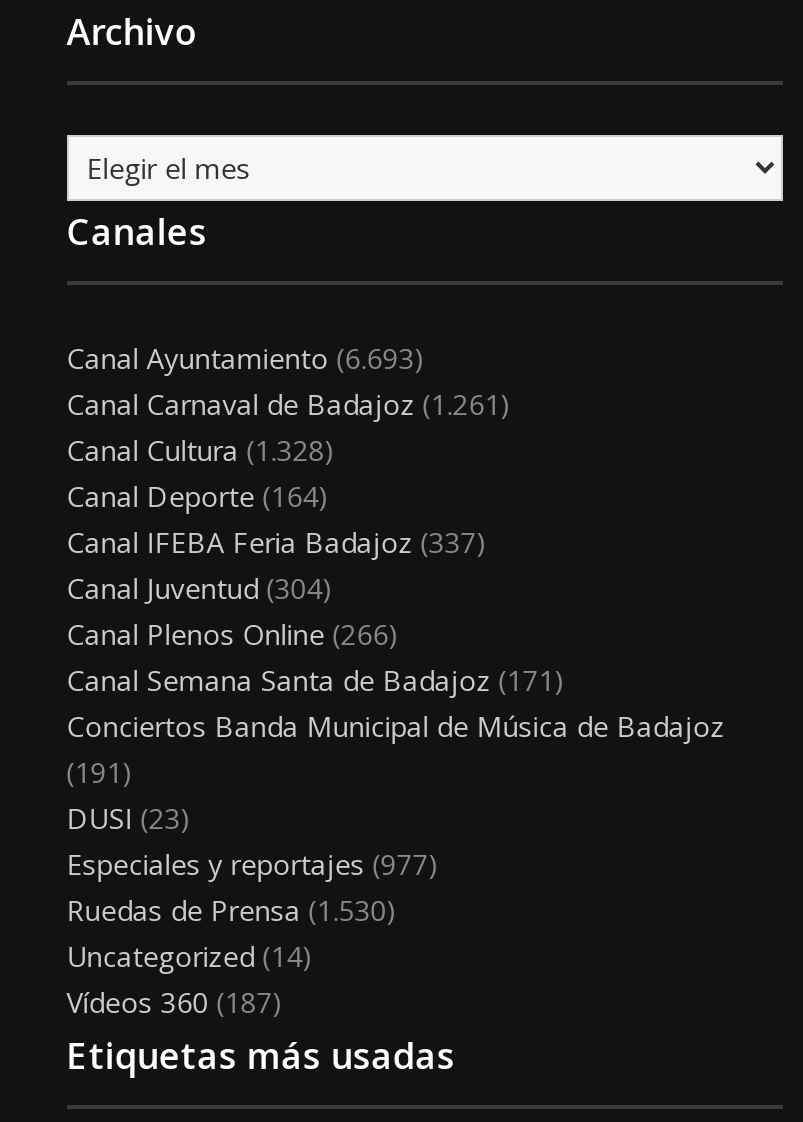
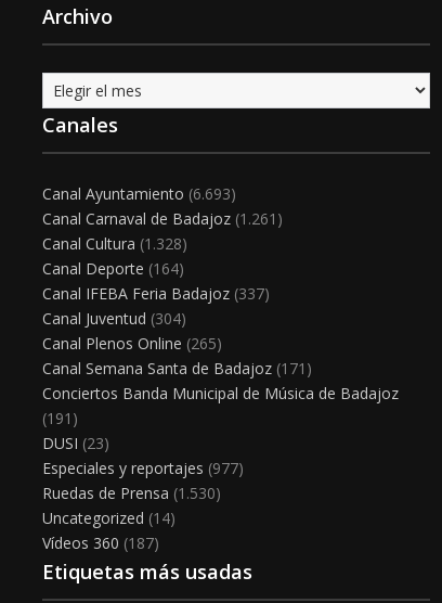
- Canal Plenos Online (266)
+ Canal Plenos Online (265)
